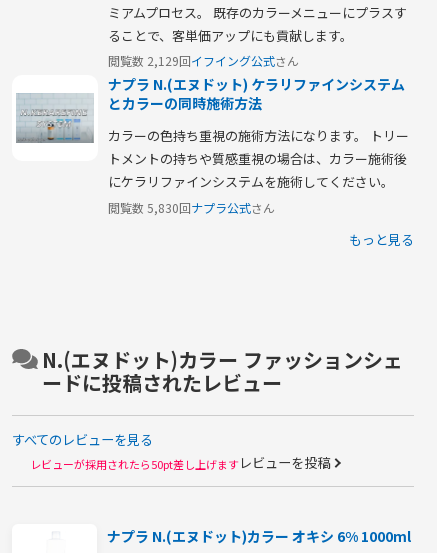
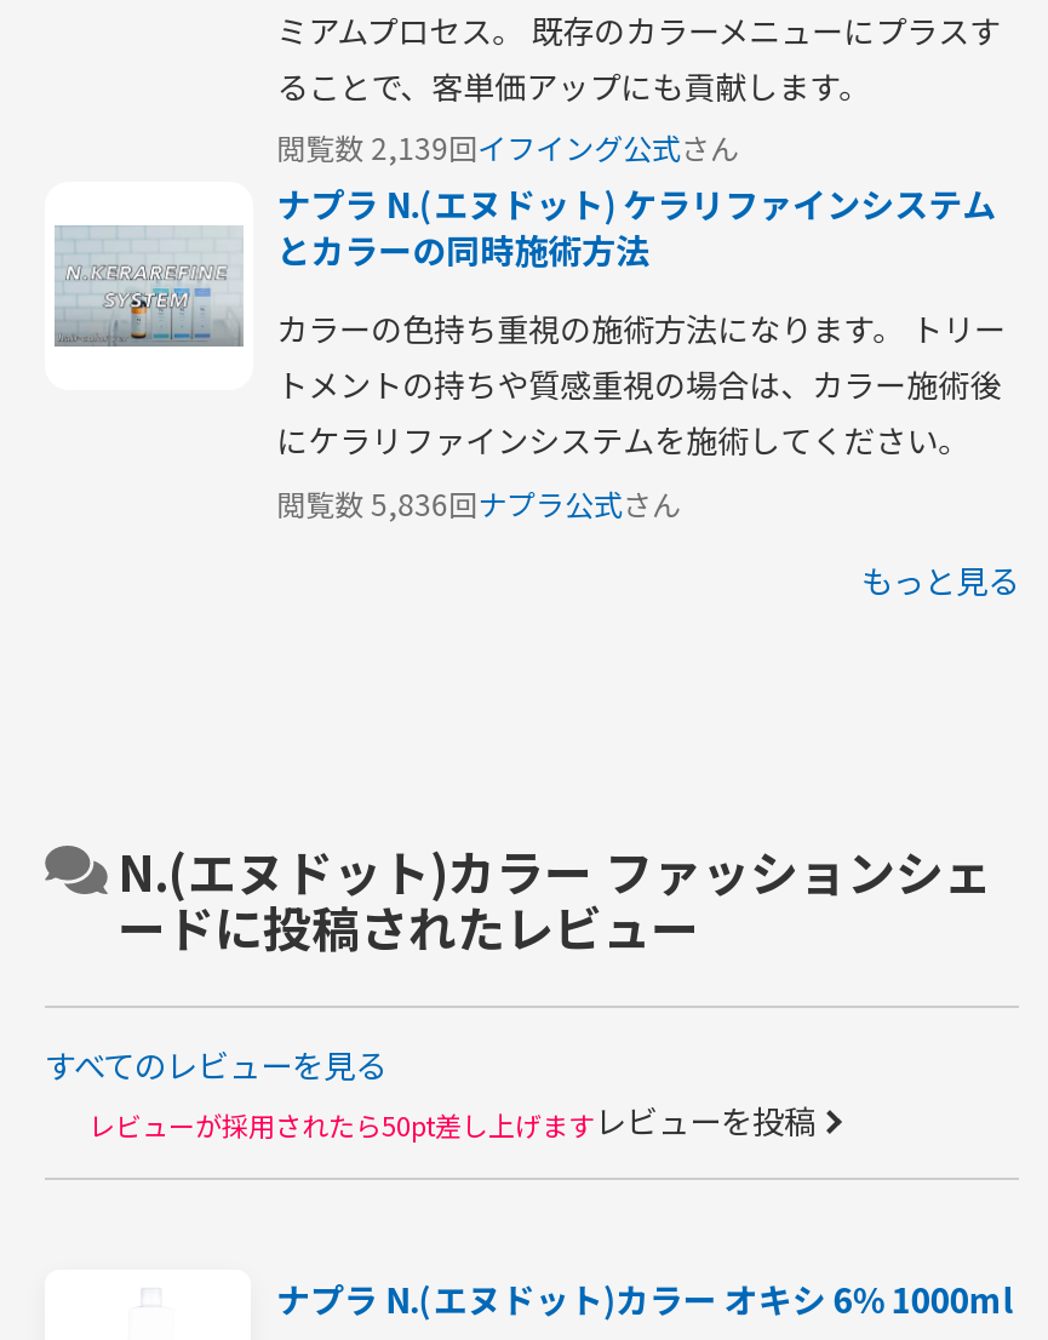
- 閲覧数 2,129回イフイング公式さん
+ 閲覧数 2,139回イフイング公式さん

- 閲覧数 5,830回ナプラ公式さん
+ 閲覧数 5,836回ナプラ公式さん
